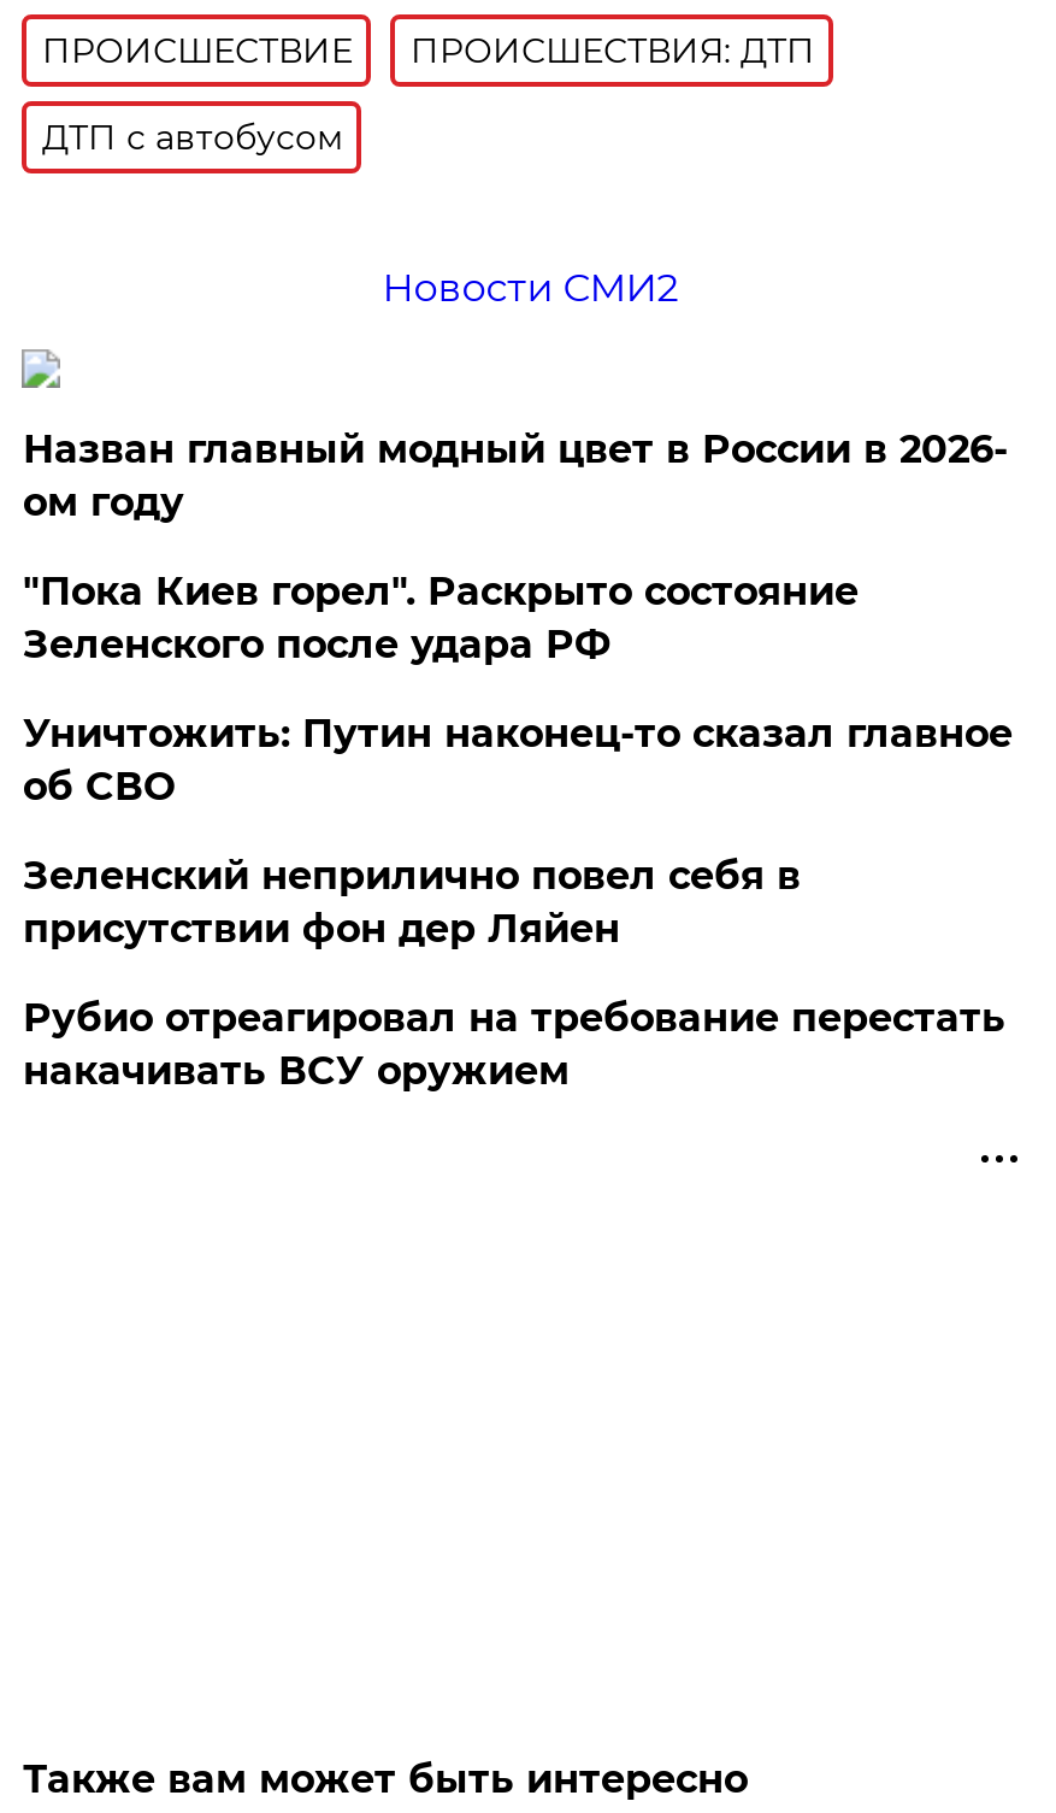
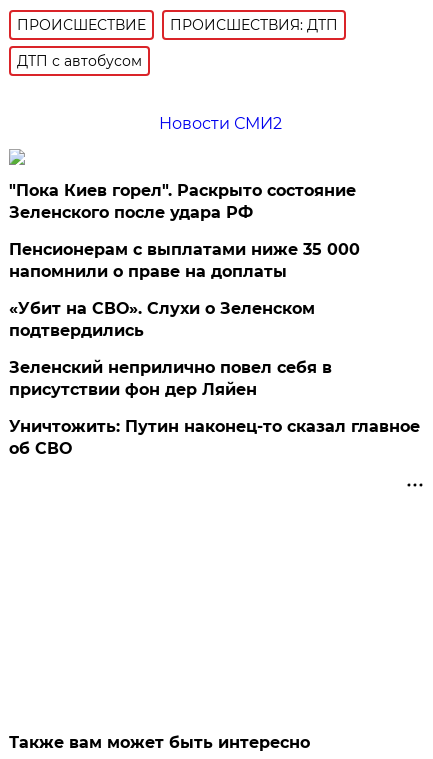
- Назван главный модный цвет в России в 2026-
- ом году

moved up: "Пока Киев горел". Раскрыто состояние | Зеленского после удара РФ

+ Пенсионерам с выплатами ниже 35 000
+ напомнили о праве на доплаты
+ «Убит на СВО». Слухи о Зеленском
+ подтвердились

moved down: Уничтожить: Путин наконец-то сказал главное | об СВО

- Рубио отреагировал на требование перестать
- накачивать ВСУ оружием
